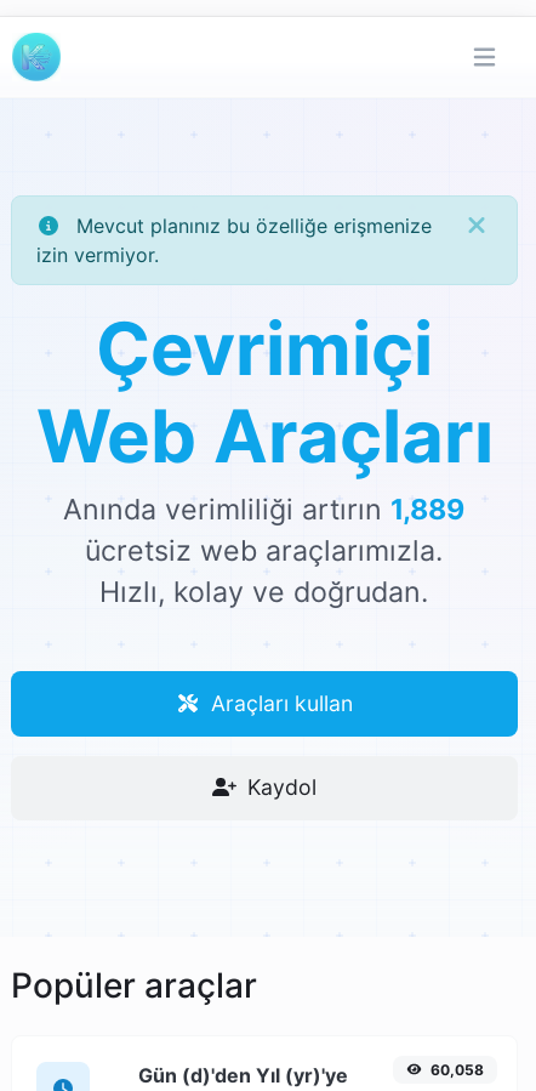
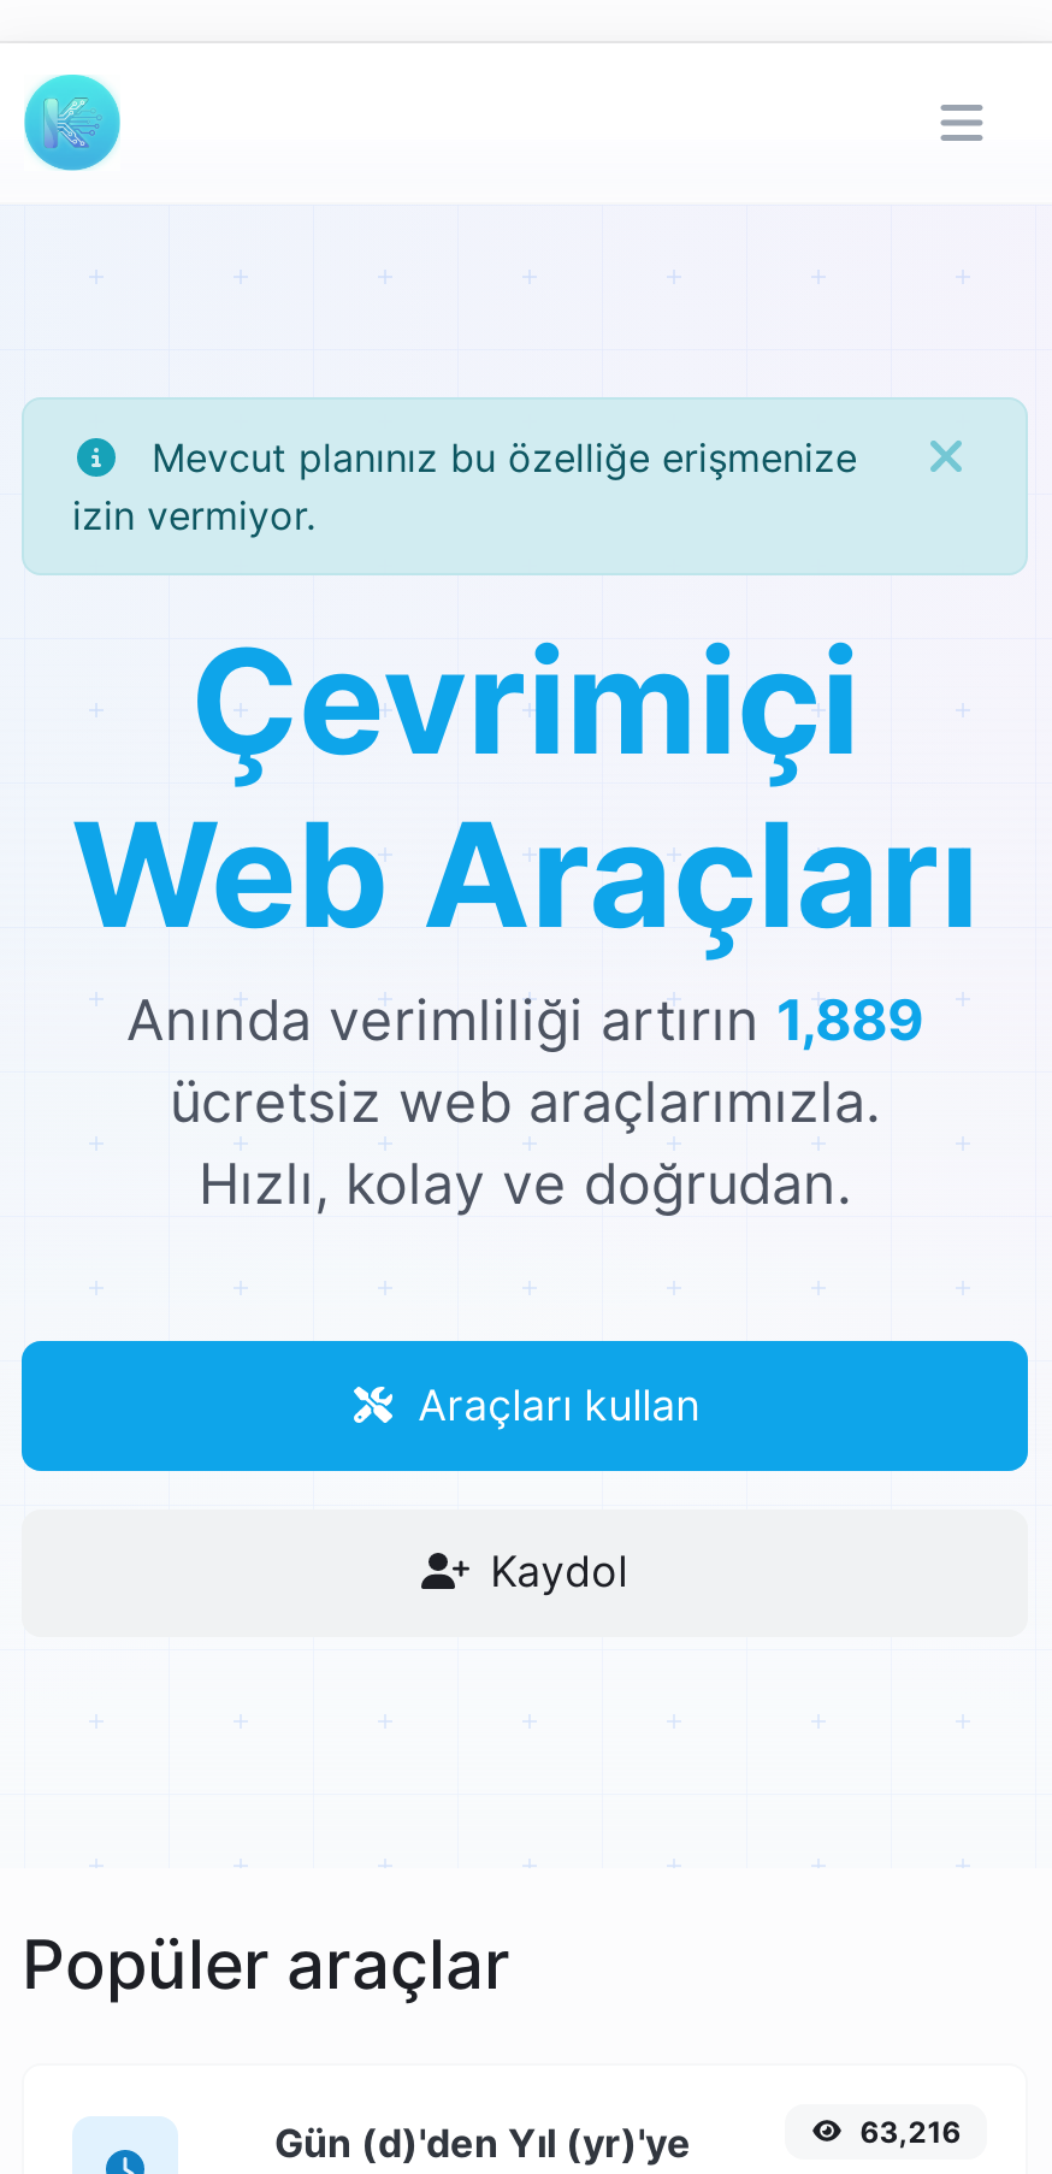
- 60,058
+ 63,216
